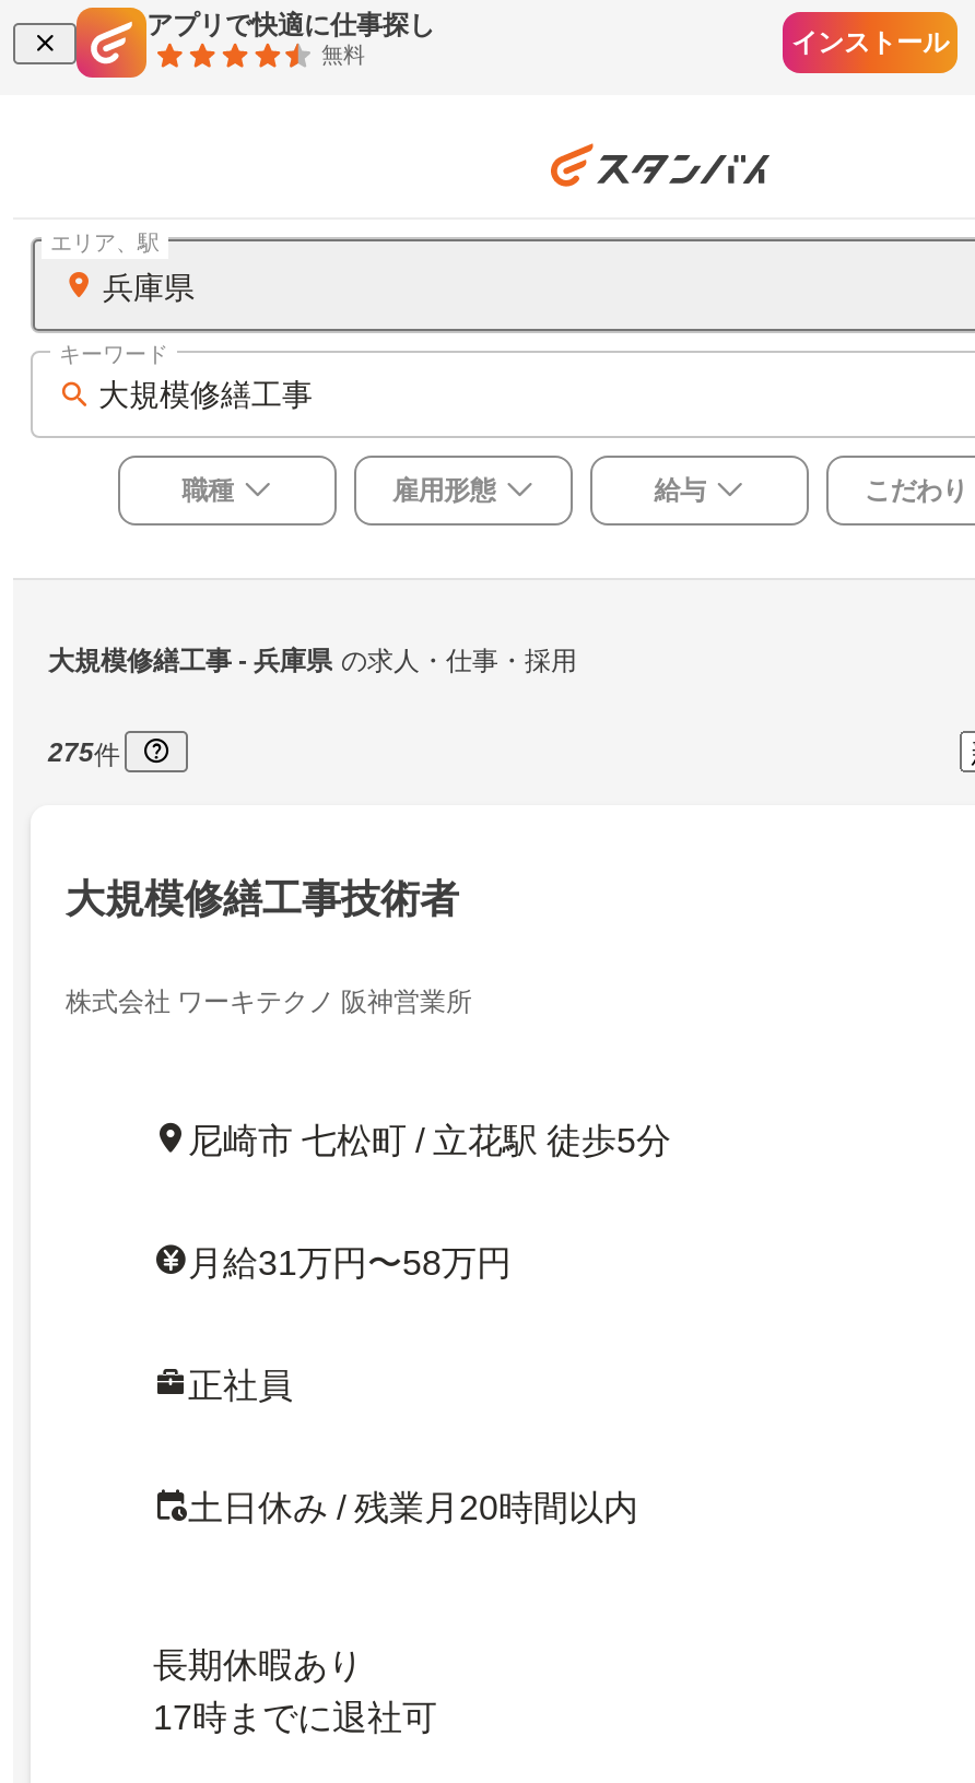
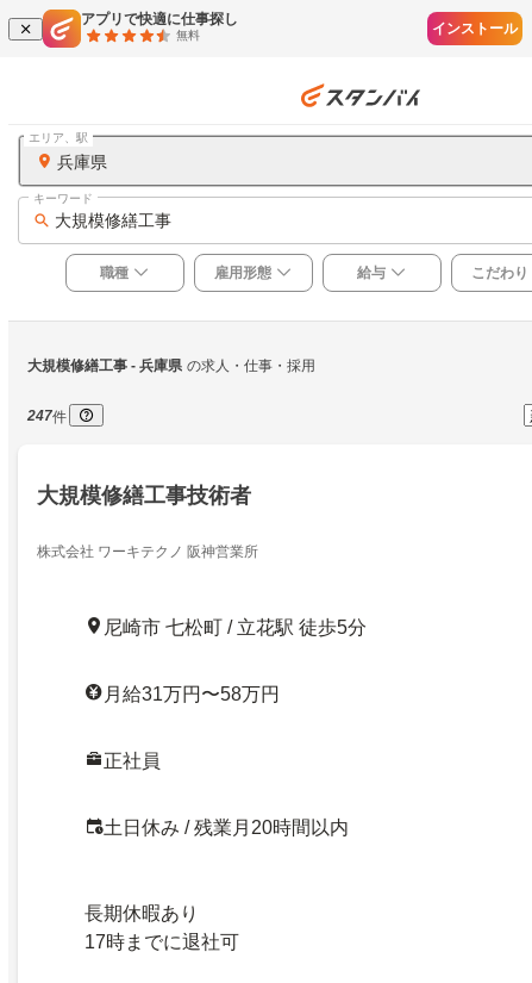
- 275件
+ 247件
